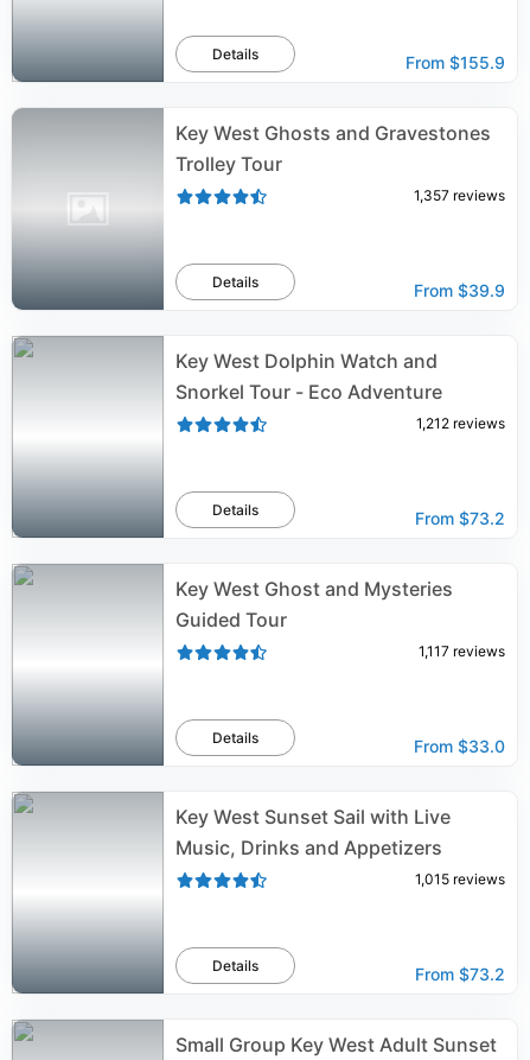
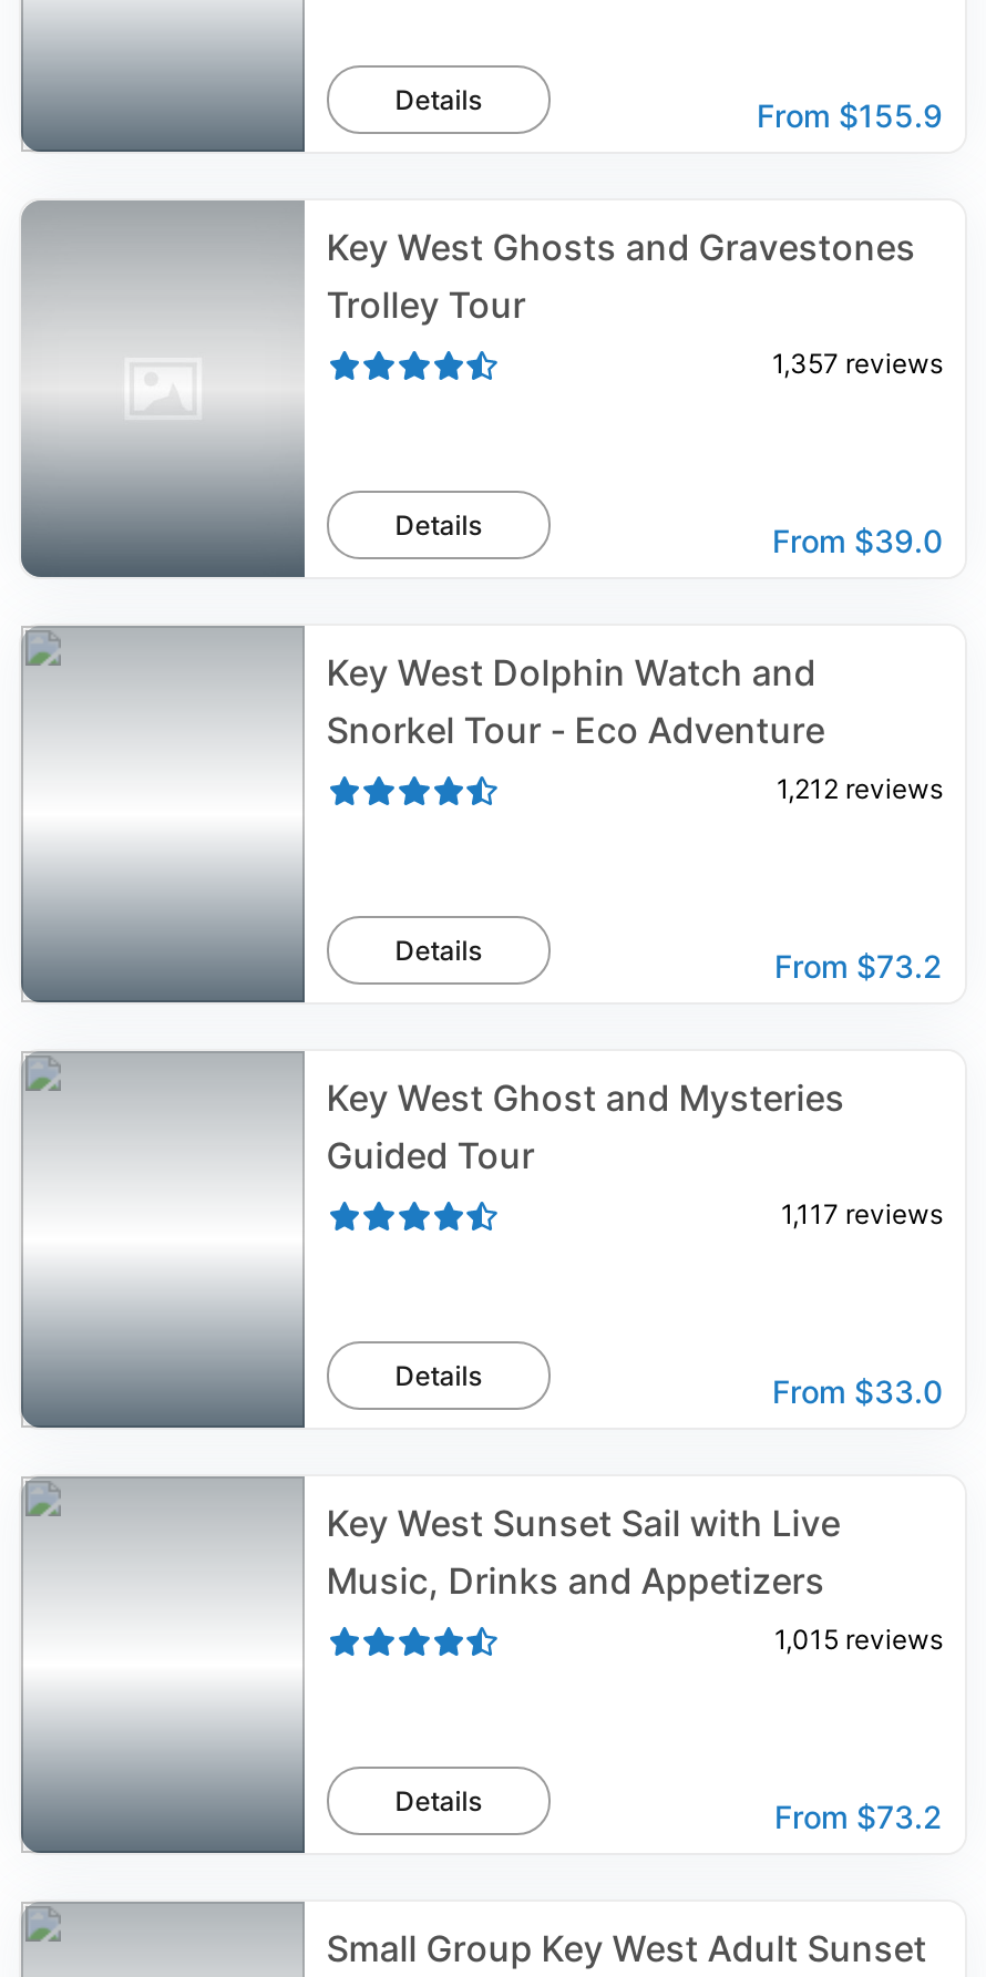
- From $39.9
+ From $39.0
